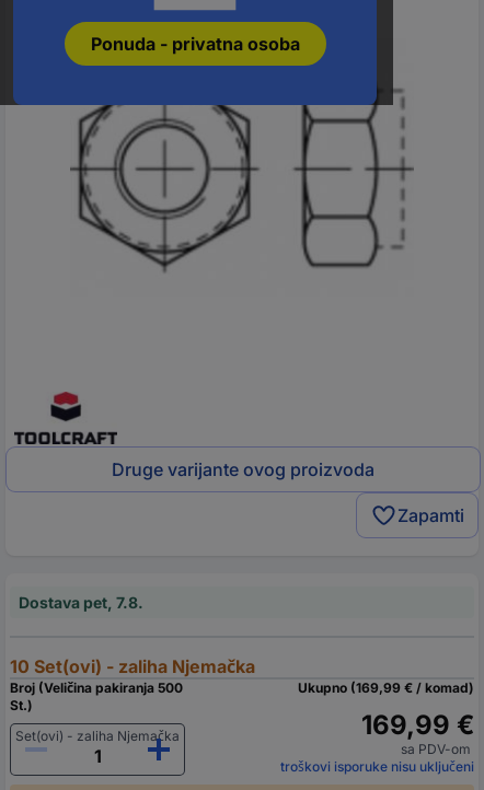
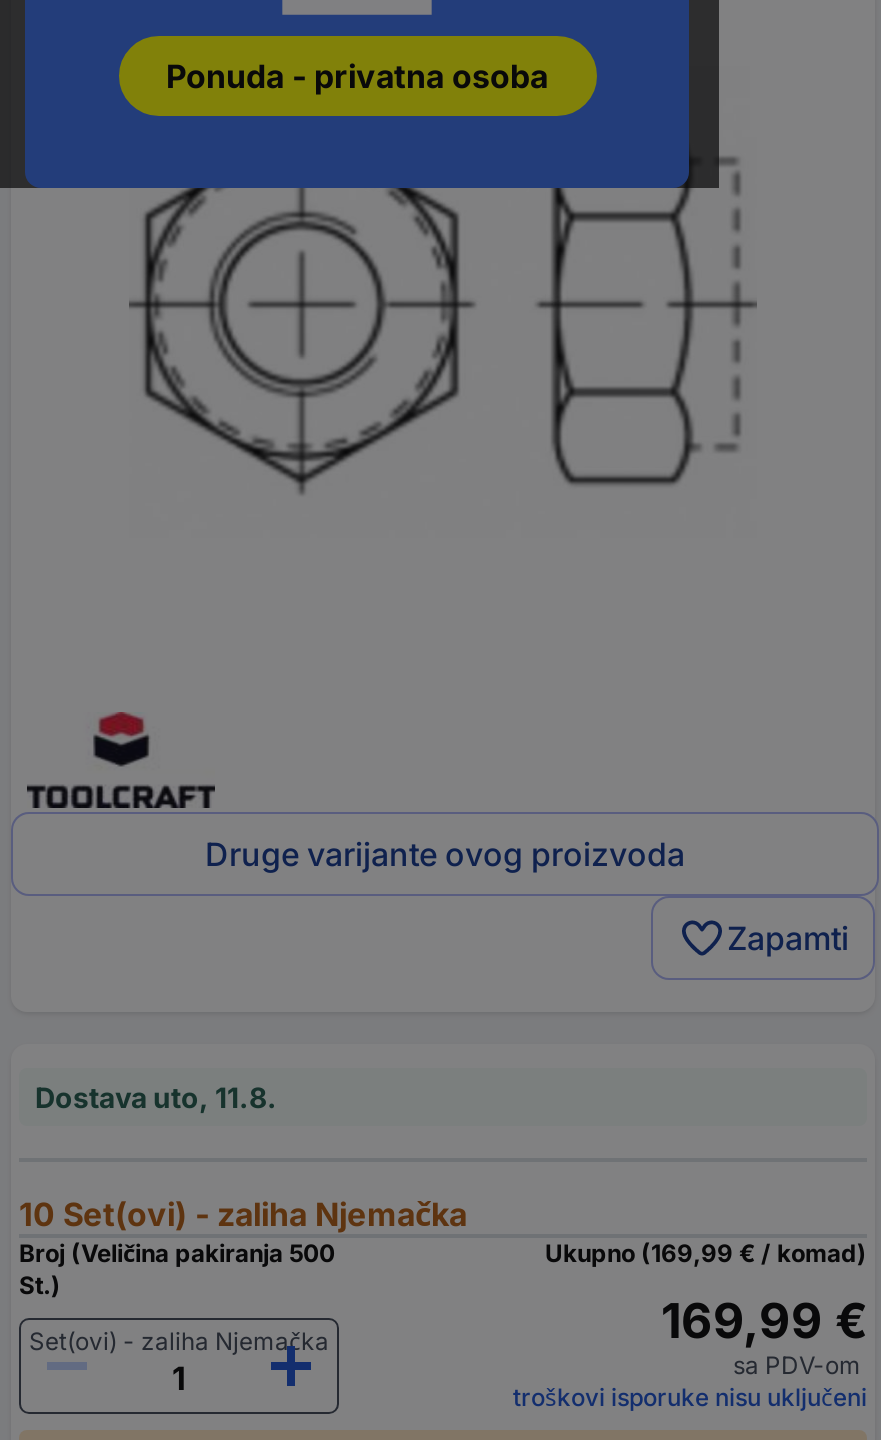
- Dostava pet, 7.8.
+ Dostava uto, 11.8.
